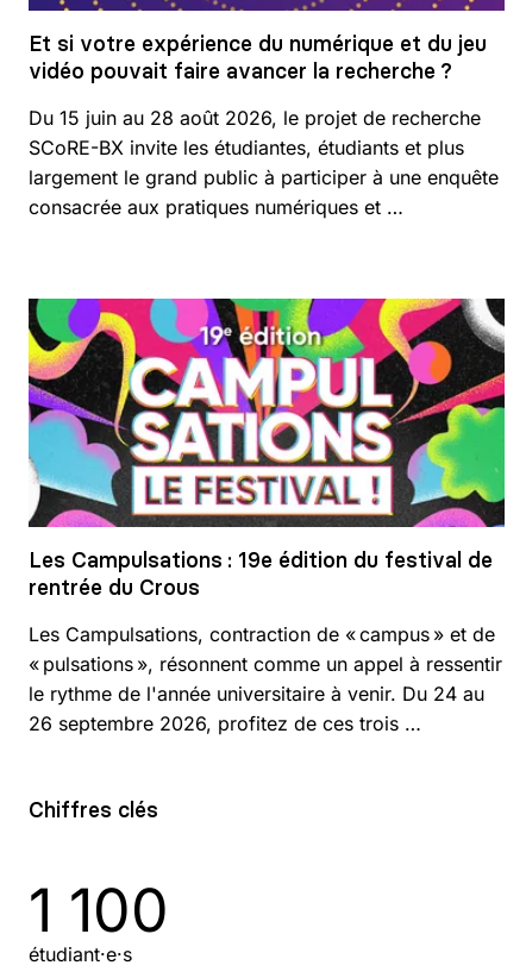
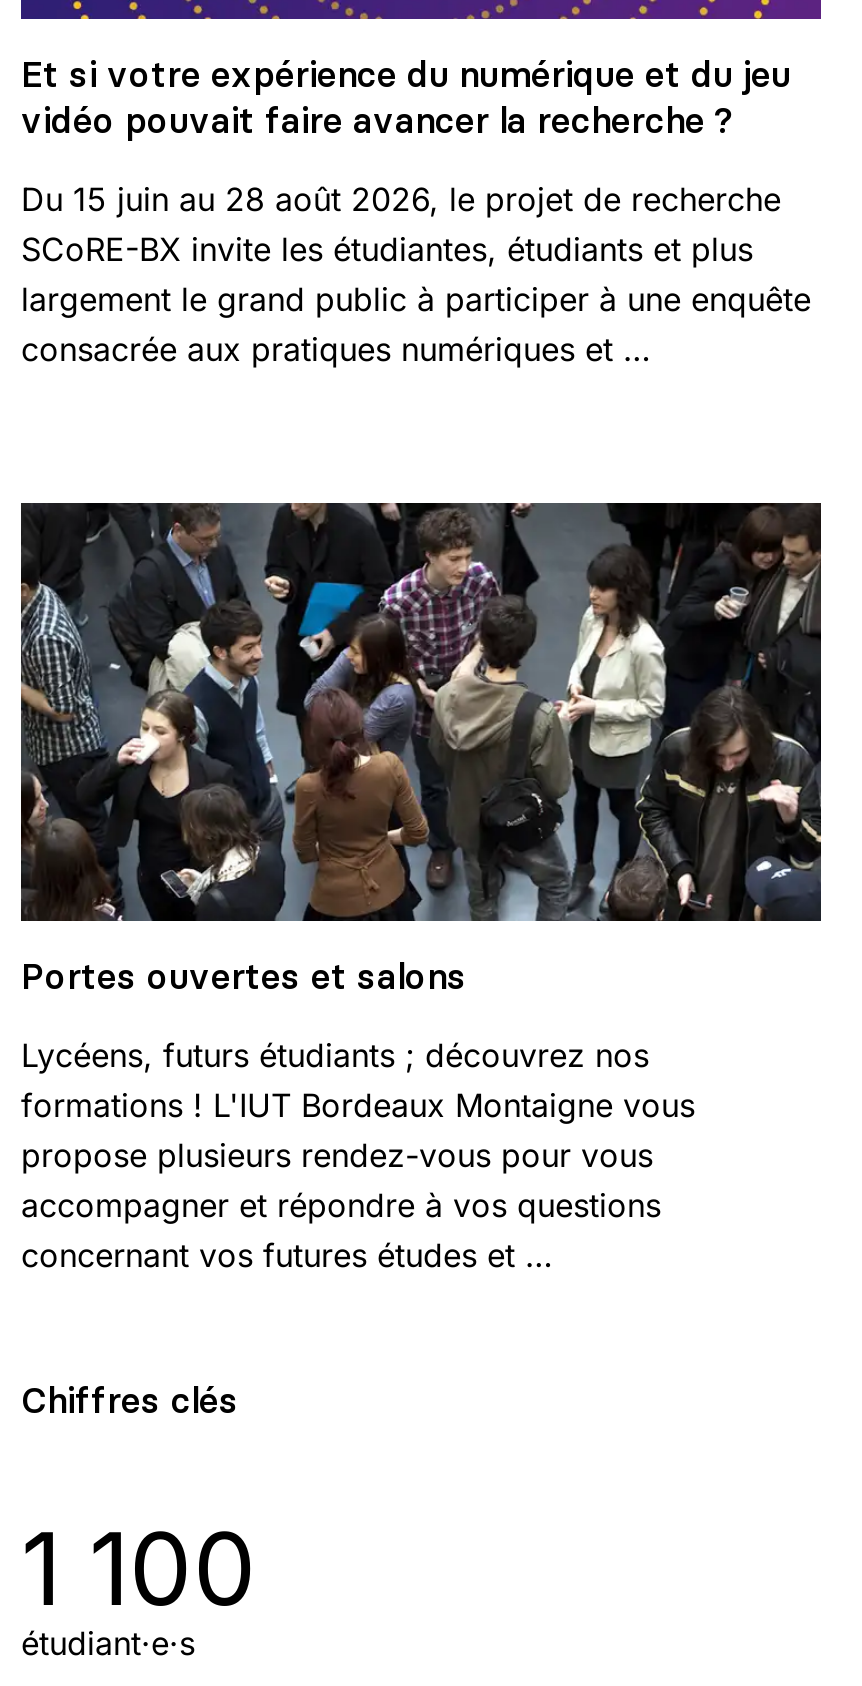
- [image]
- Les Campulsations : 19e édition du festival de
- rentrée du Crous
+ [image]
+ Portes ouvertes et salons

- Les Campulsations, contraction de « campus » et de
- « pulsations », résonnent comme un appel à ressentir
- le rythme de l'année universitaire à venir. Du 24 au
- 26 septembre 2026, profitez de ces trois …
+ Lycéens, futurs étudiants ; découvrez nos
+ formations ! L'IUT Bordeaux Montaigne vous
+ propose plusieurs rendez-vous pour vous
+ accompagner et répondre à vos questions
+ concernant vos futures études et …
